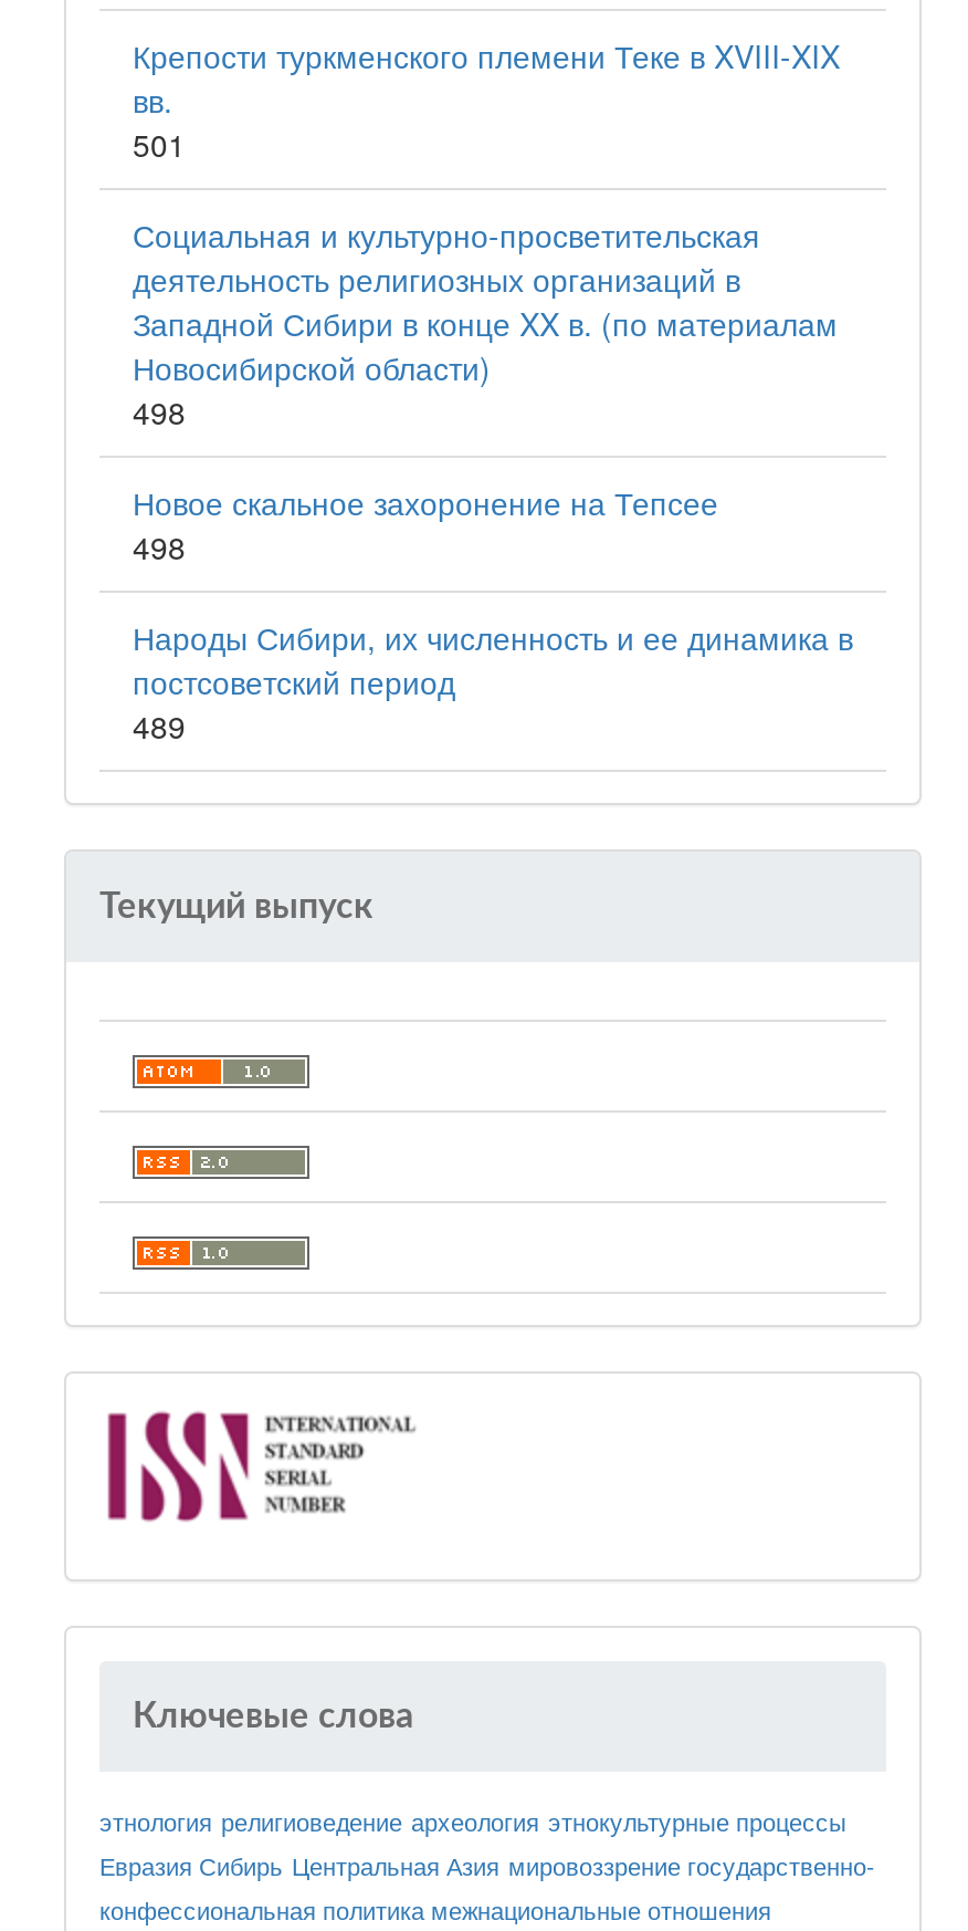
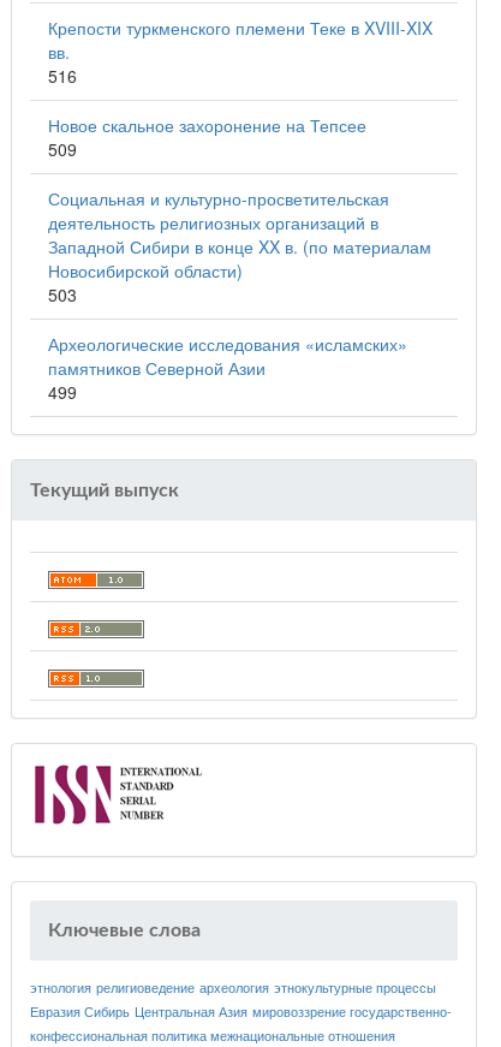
- 501
+ 516
+ 509

moved down: Социальная и культурно-просветительская | деятельность религиозных организаций в | Западной Сибири в конце XX в. (по материалам | Новосибирской области)

- 498
- 498
- Народы Сибири, их численность и ее динамика в
- постсоветский период
- 489
+ 503
+ Археологические исследования «исламских»
+ памятников Северной Азии
+ 499

moved up: Новое скальное захоронение на Тепсее
